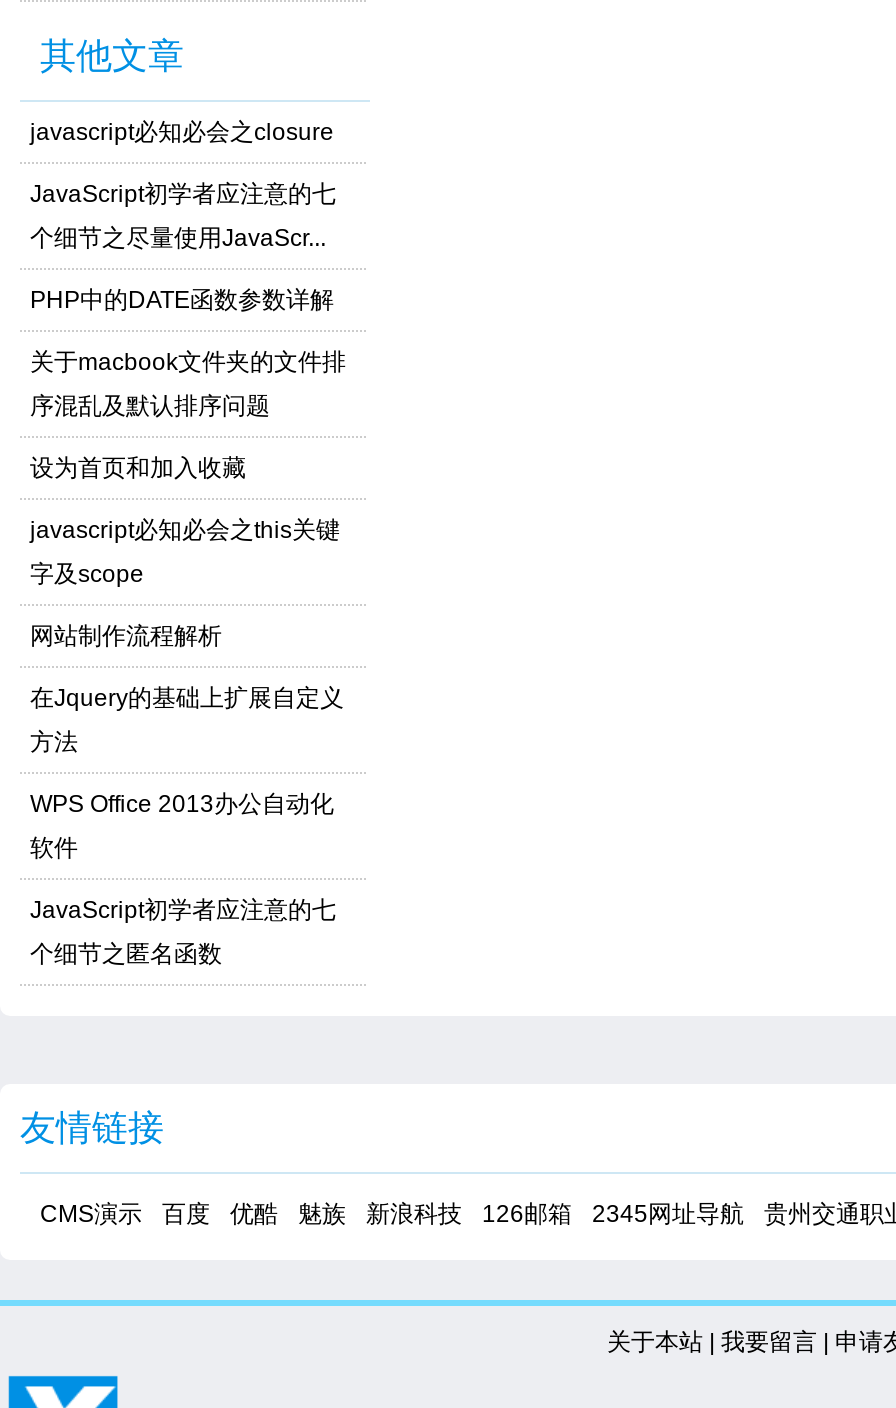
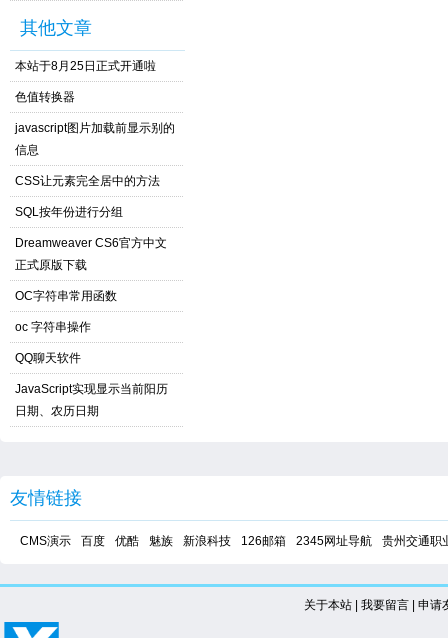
- javascript必知必会之closure
- JavaScript初学者应注意的七
- 个细节之尽量使用JavaScr...
- PHP中的DATE函数参数详解
- 关于macbook文件夹的文件排
- 序混乱及默认排序问题
- 设为首页和加入收藏
- javascript必知必会之this关键
- 字及scope
- 网站制作流程解析
- 在Jquery的基础上扩展自定义
- 方法
- WPS Office 2013办公自动化
- 软件
- JavaScript初学者应注意的七
- 个细节之匿名函数
+ 本站于8月25日正式开通啦
+ 色值转换器
+ javascript图片加载前显示别的
+ 信息
+ CSS让元素完全居中的方法
+ SQL按年份进行分组
+ Dreamweaver CS6官方中文
+ 正式原版下载
+ OC字符串常用函数
+ oc 字符串操作
+ QQ聊天软件
+ JavaScript实现显示当前阳历
+ 日期、农历日期
